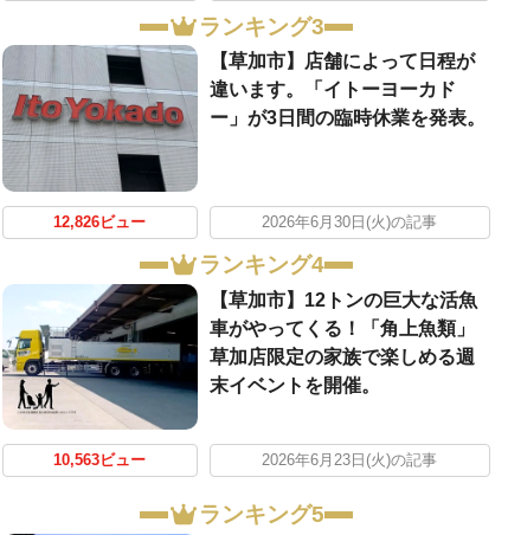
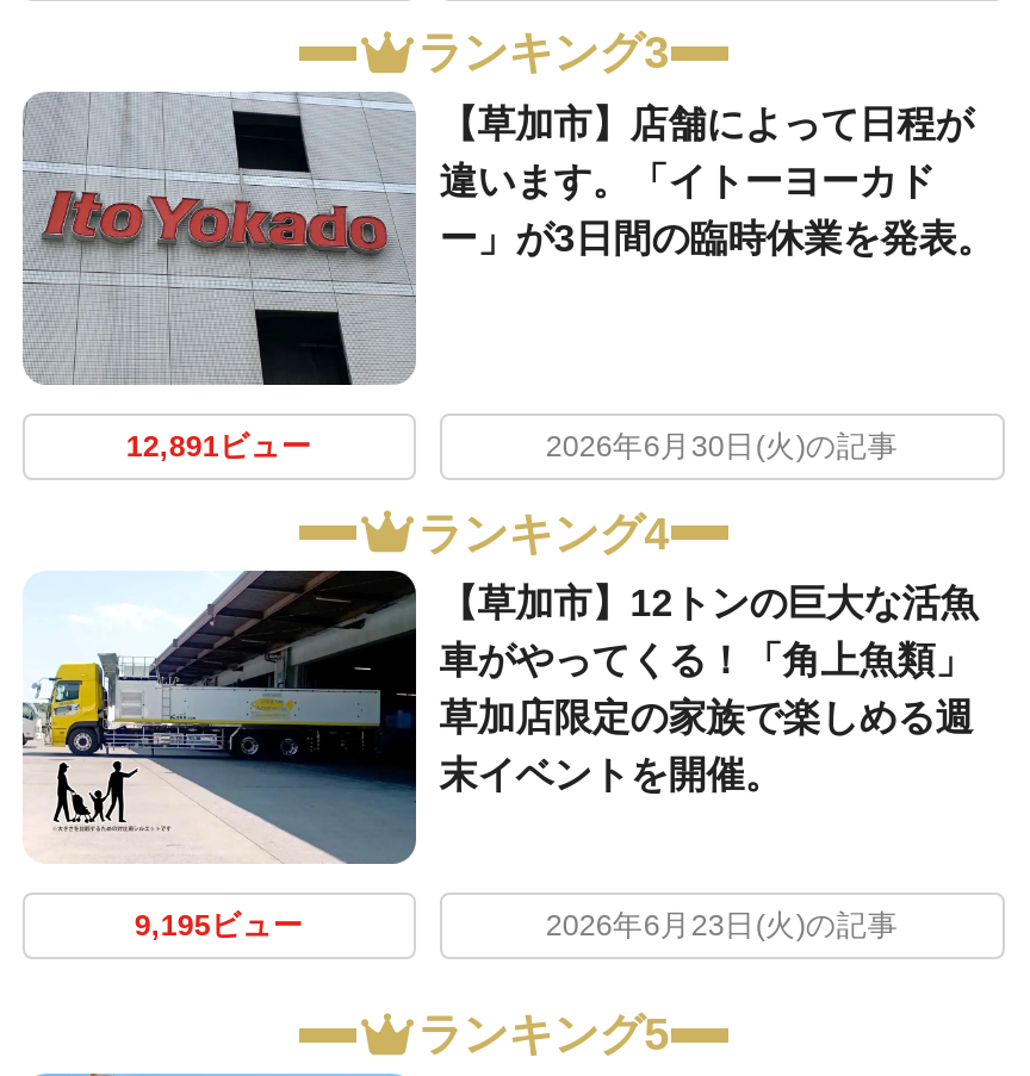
- 12,826ビュー
+ 12,891ビュー

- 10,563ビュー
+ 9,195ビュー
